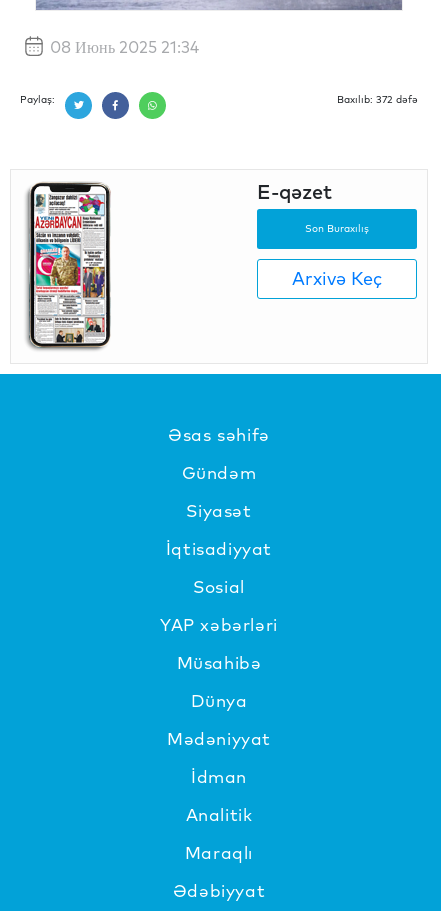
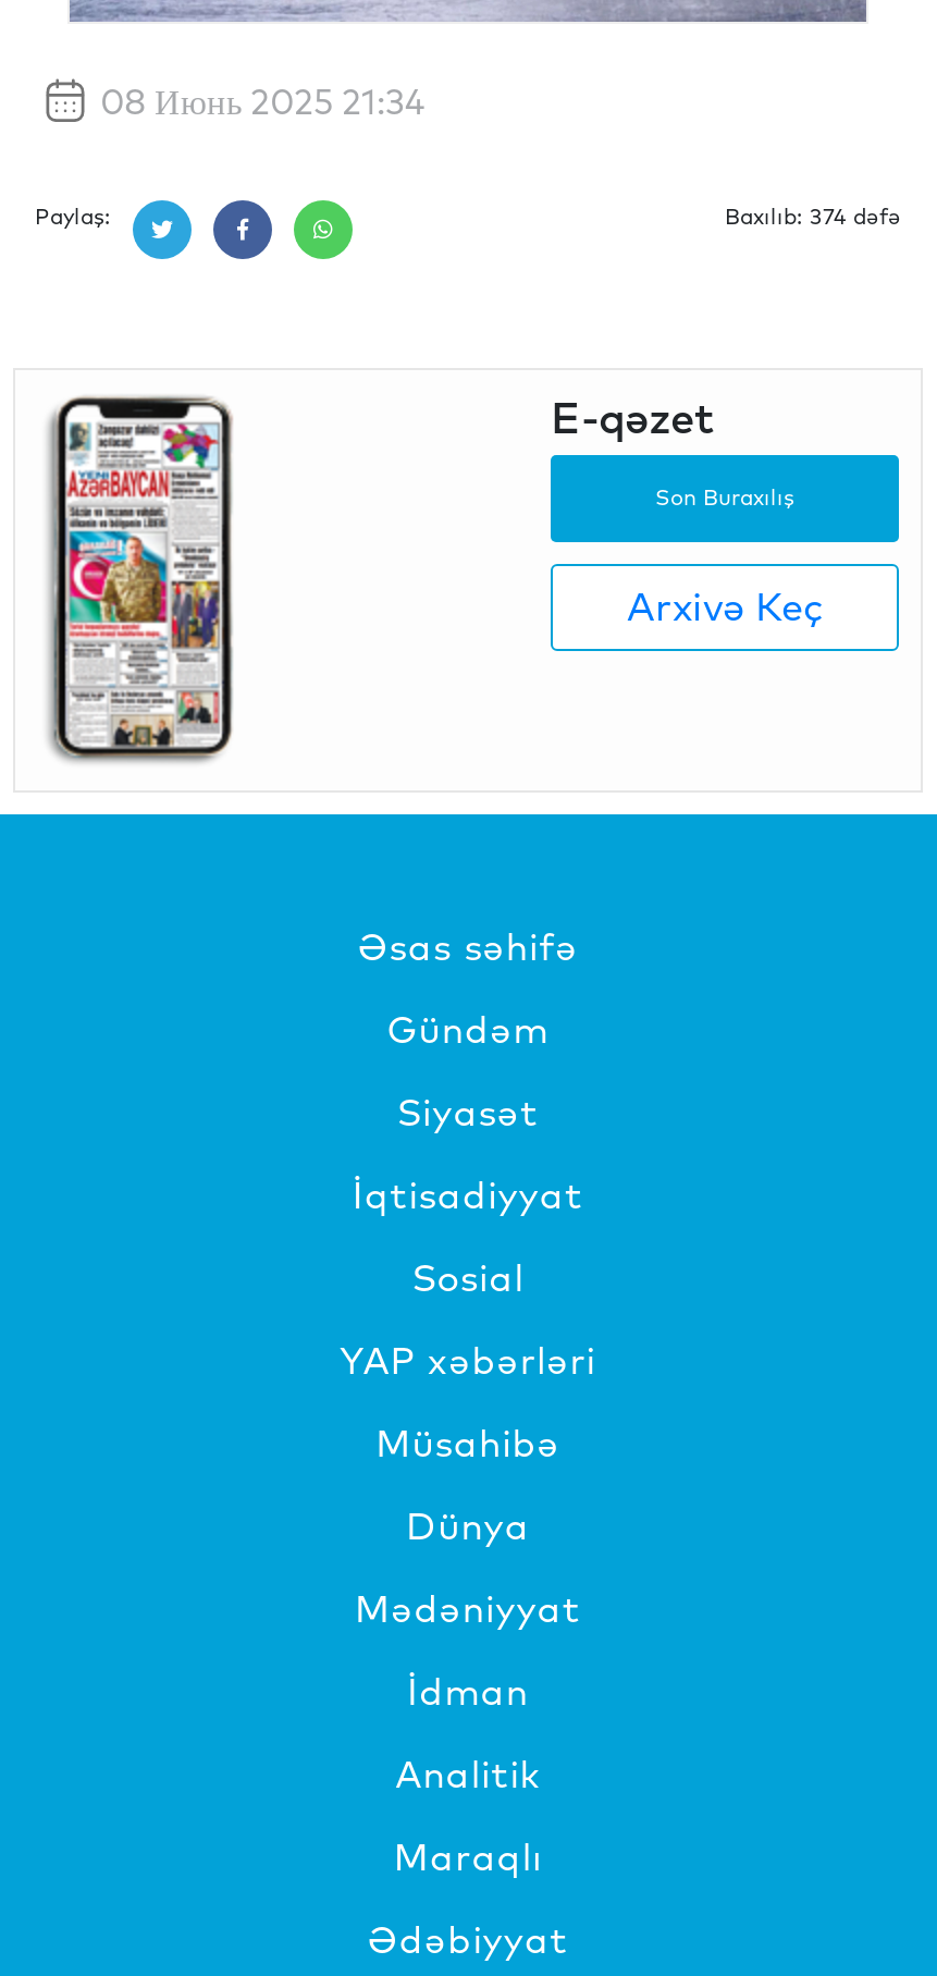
- Baxılıb: 372 dəfə
+ Baxılıb: 374 dəfə
